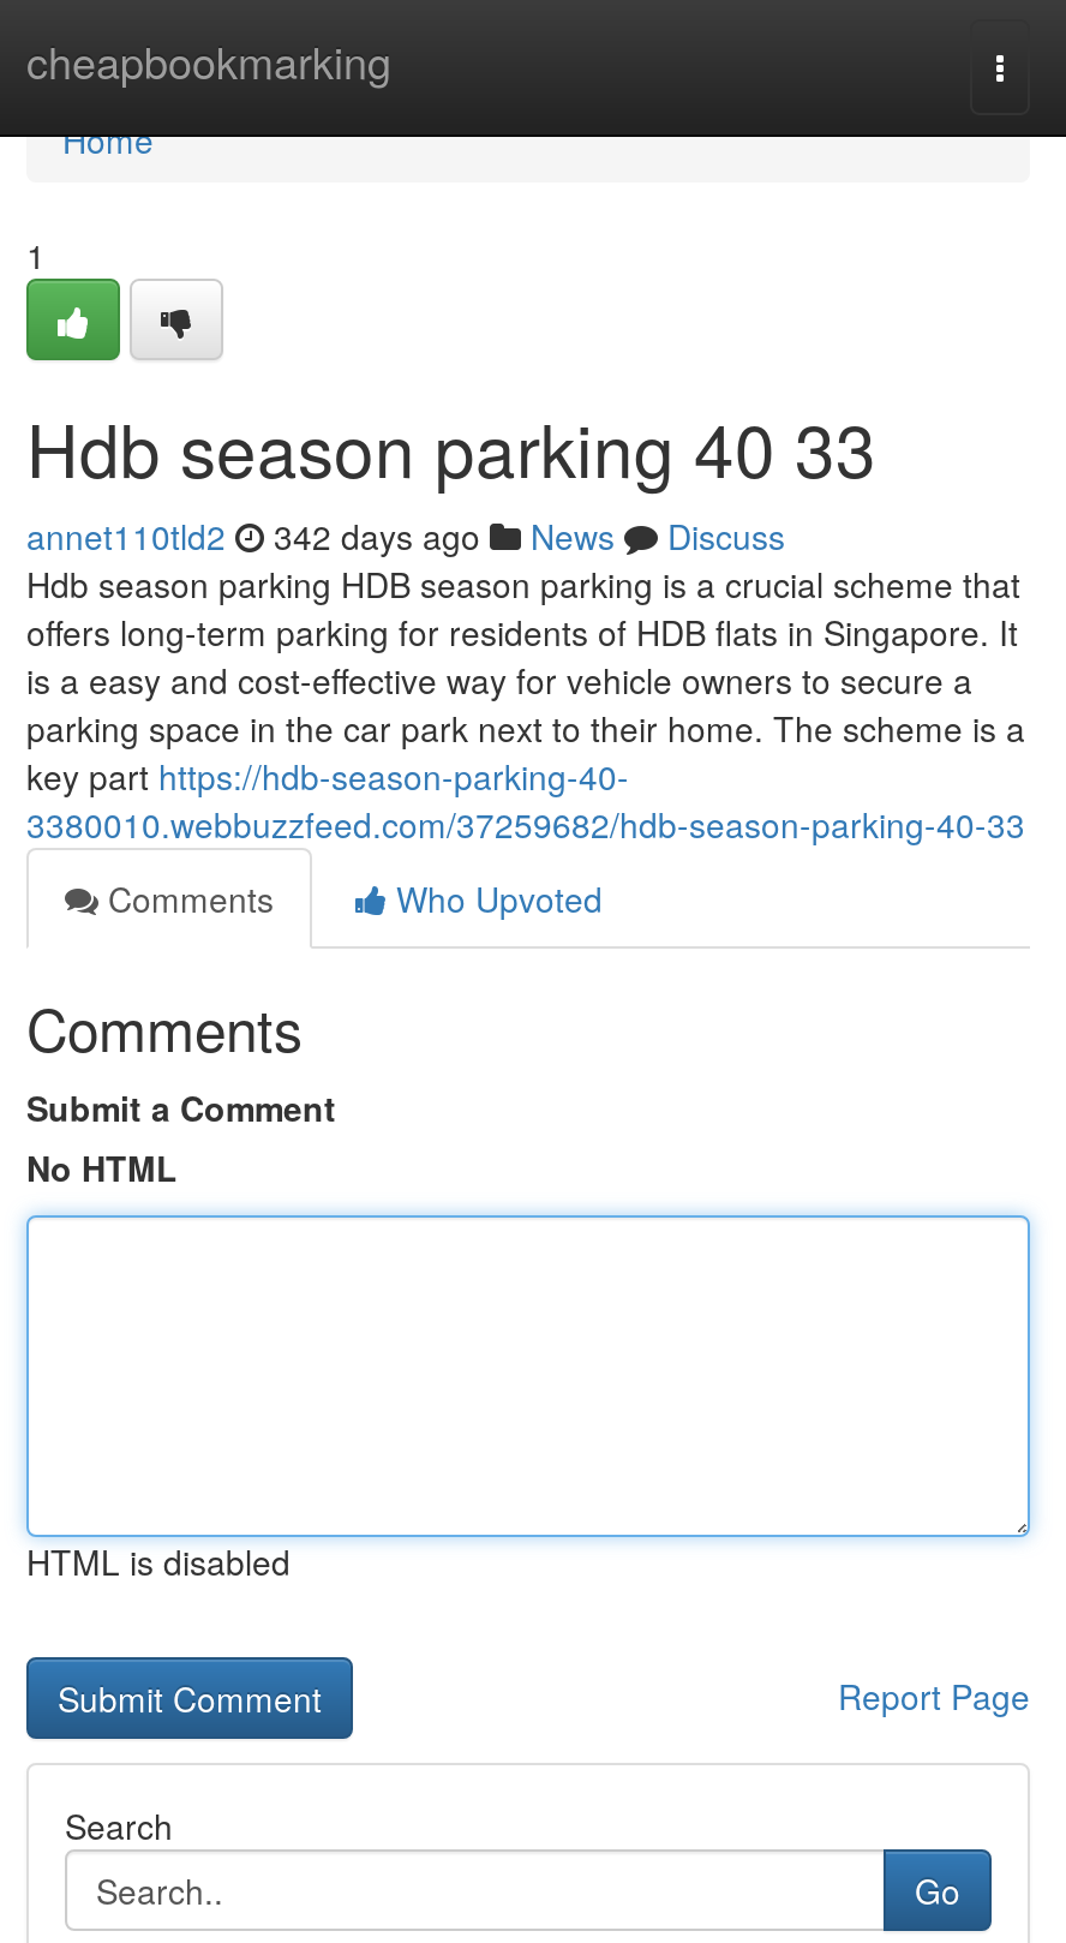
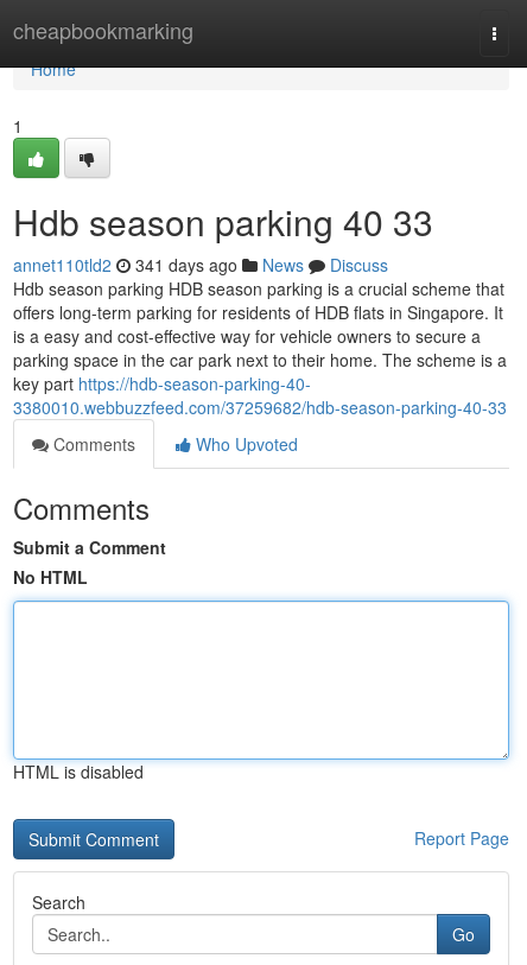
- annet110tld2 342 days ago News Discuss
+ annet110tld2 341 days ago News Discuss
